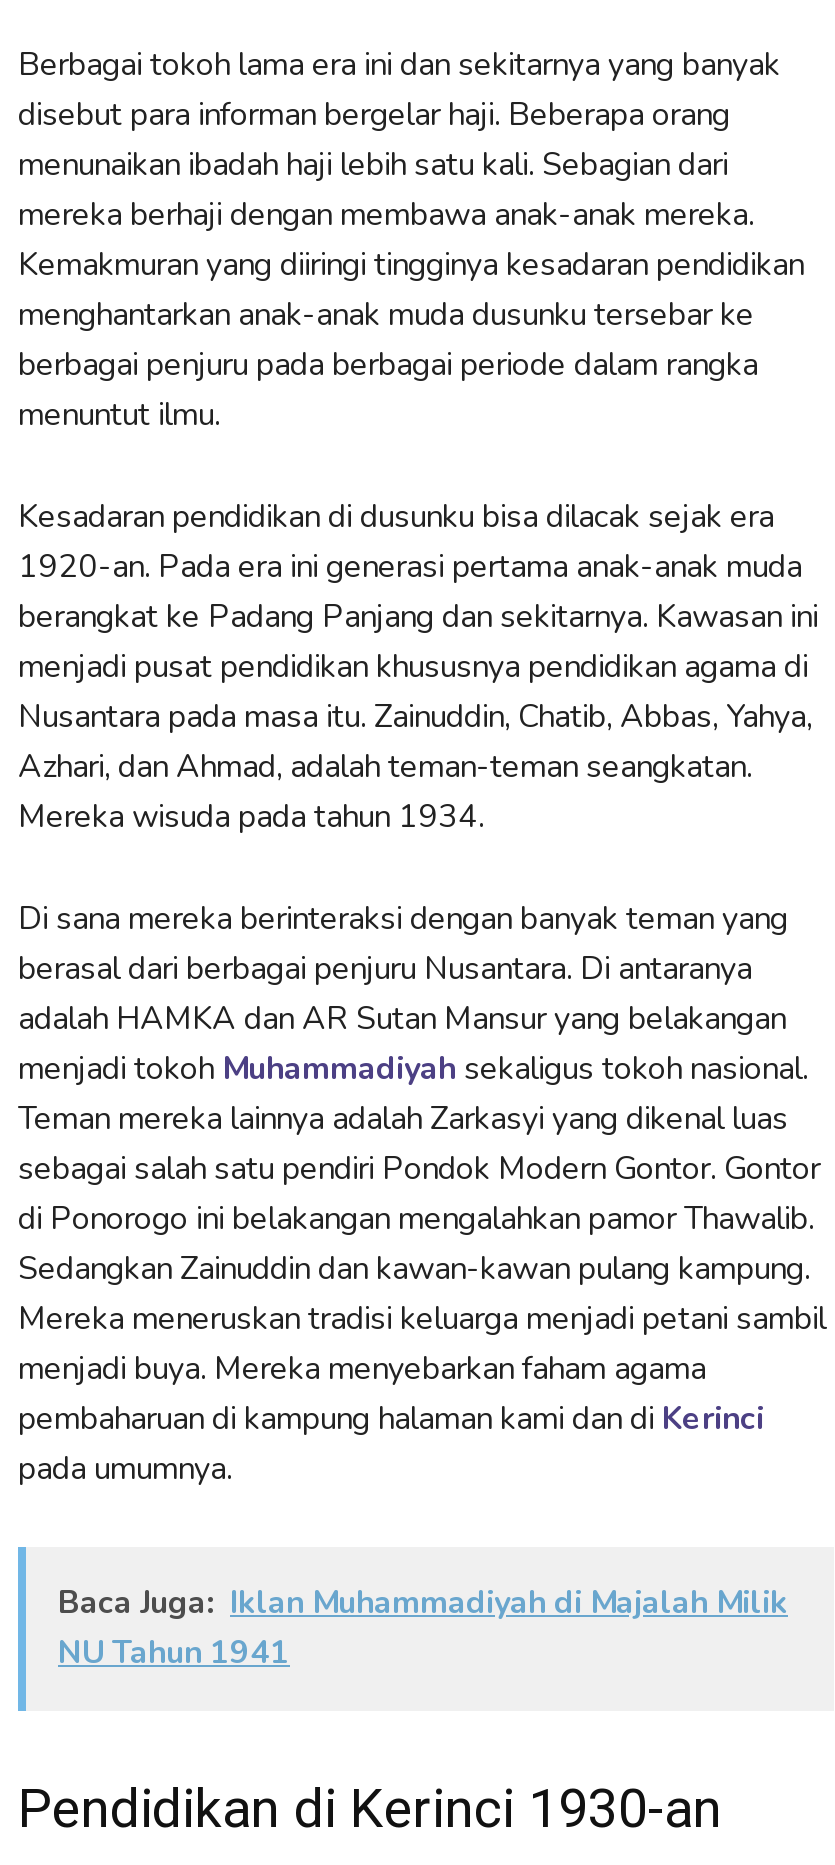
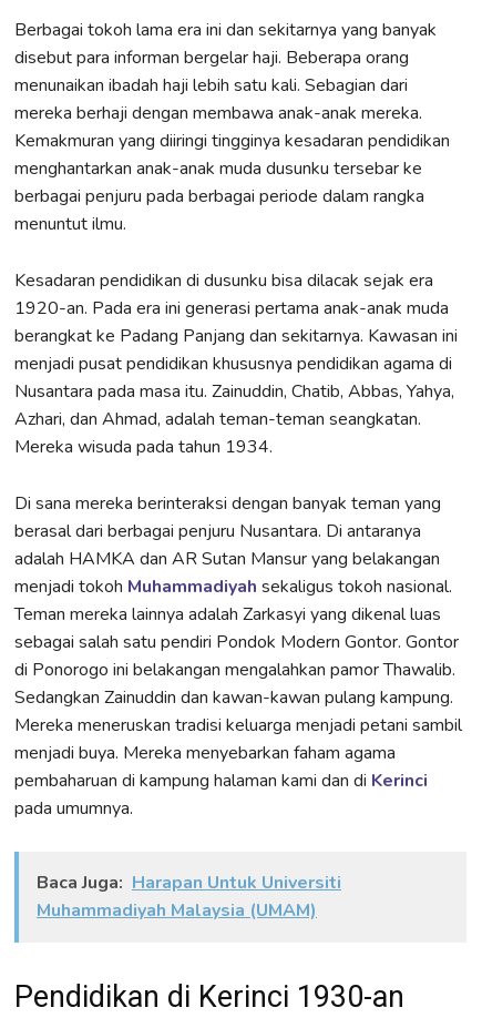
- Baca Juga: Iklan Muhammadiyah di Majalah Milik
- NU Tahun 1941
+ Baca Juga: Harapan Untuk Universiti
+ Muhammadiyah Malaysia (UMAM)
